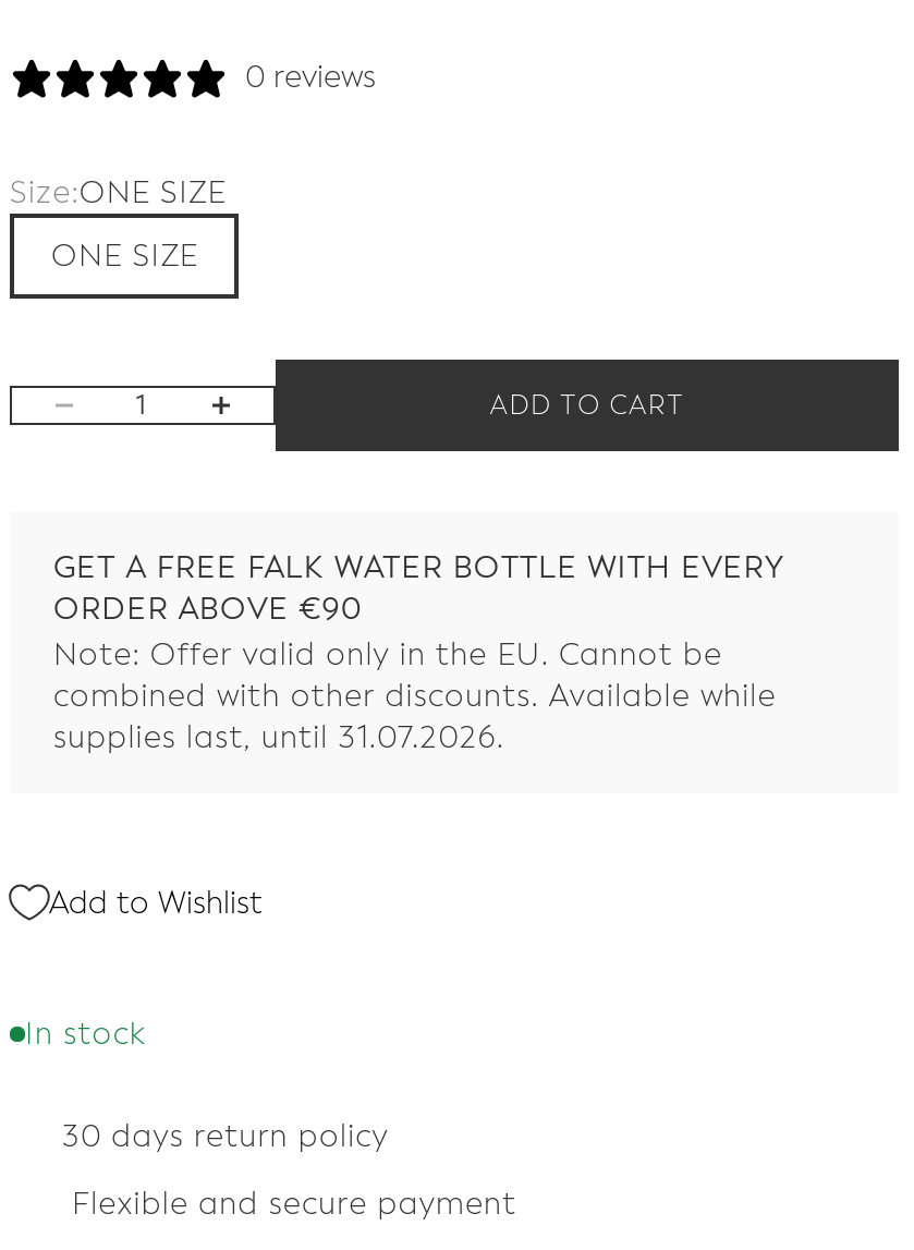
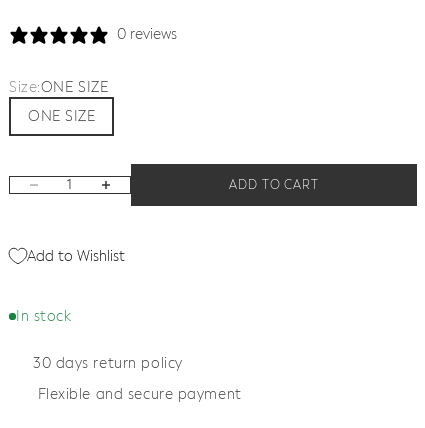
- GET A FREE FALK WATER BOTTLE WITH EVERY
- ORDER ABOVE €90
- Note: Offer valid only in the EU. Cannot be
- combined with other discounts. Available while
- supplies last, until 31.07.2026.
